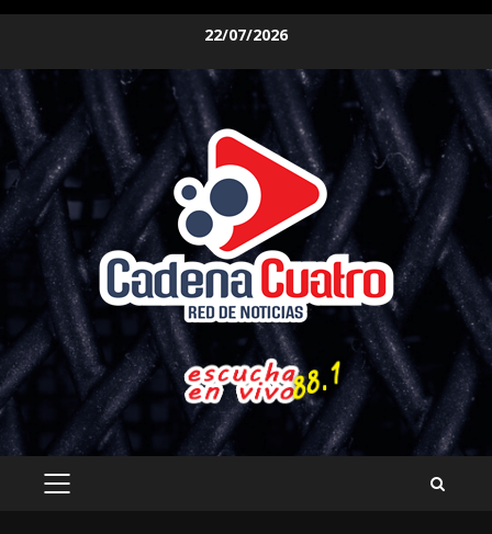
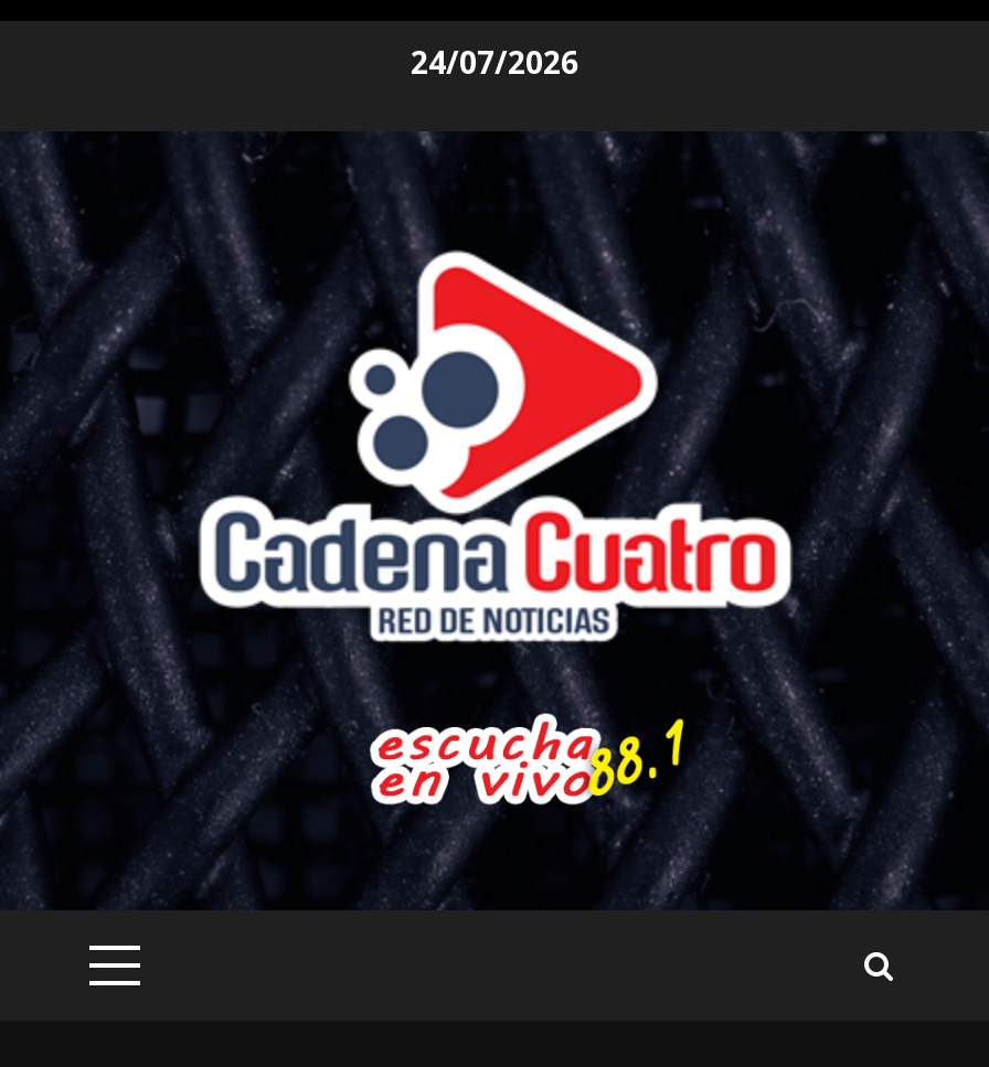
- 22/07/2026
+ 24/07/2026
